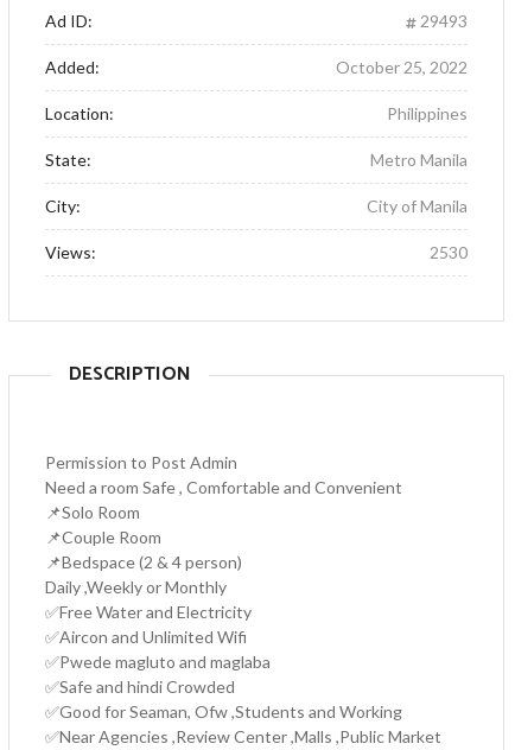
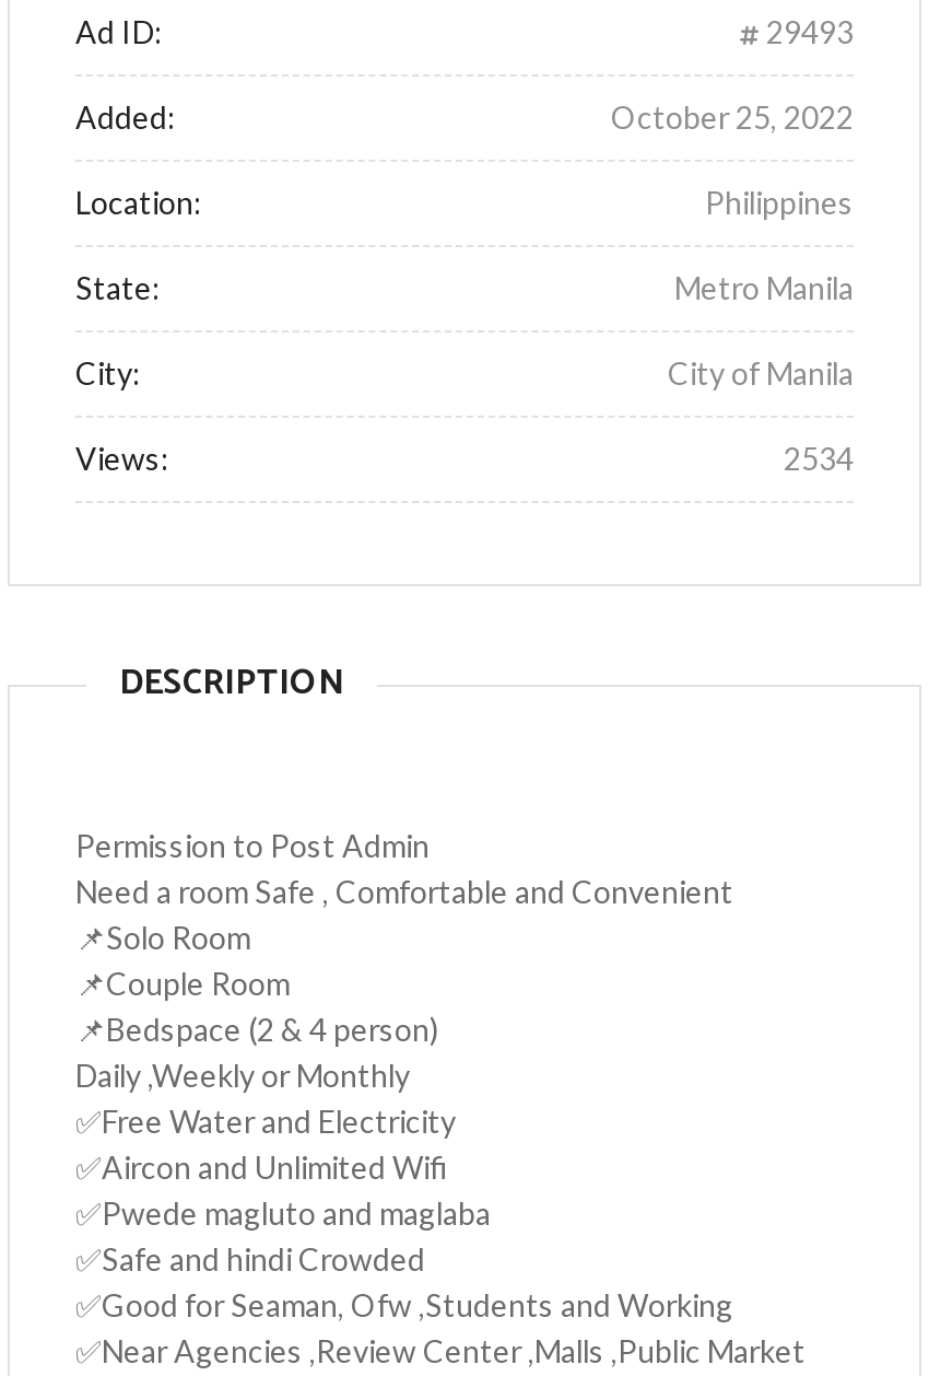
- 2530
+ 2534
